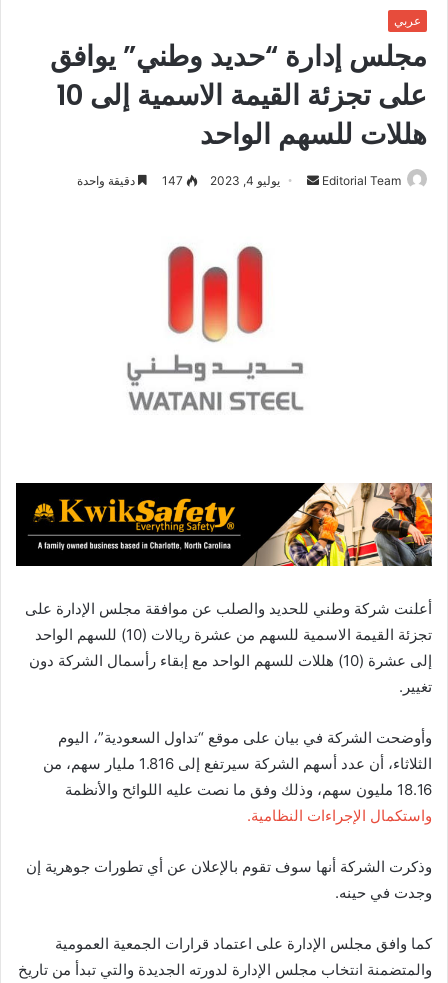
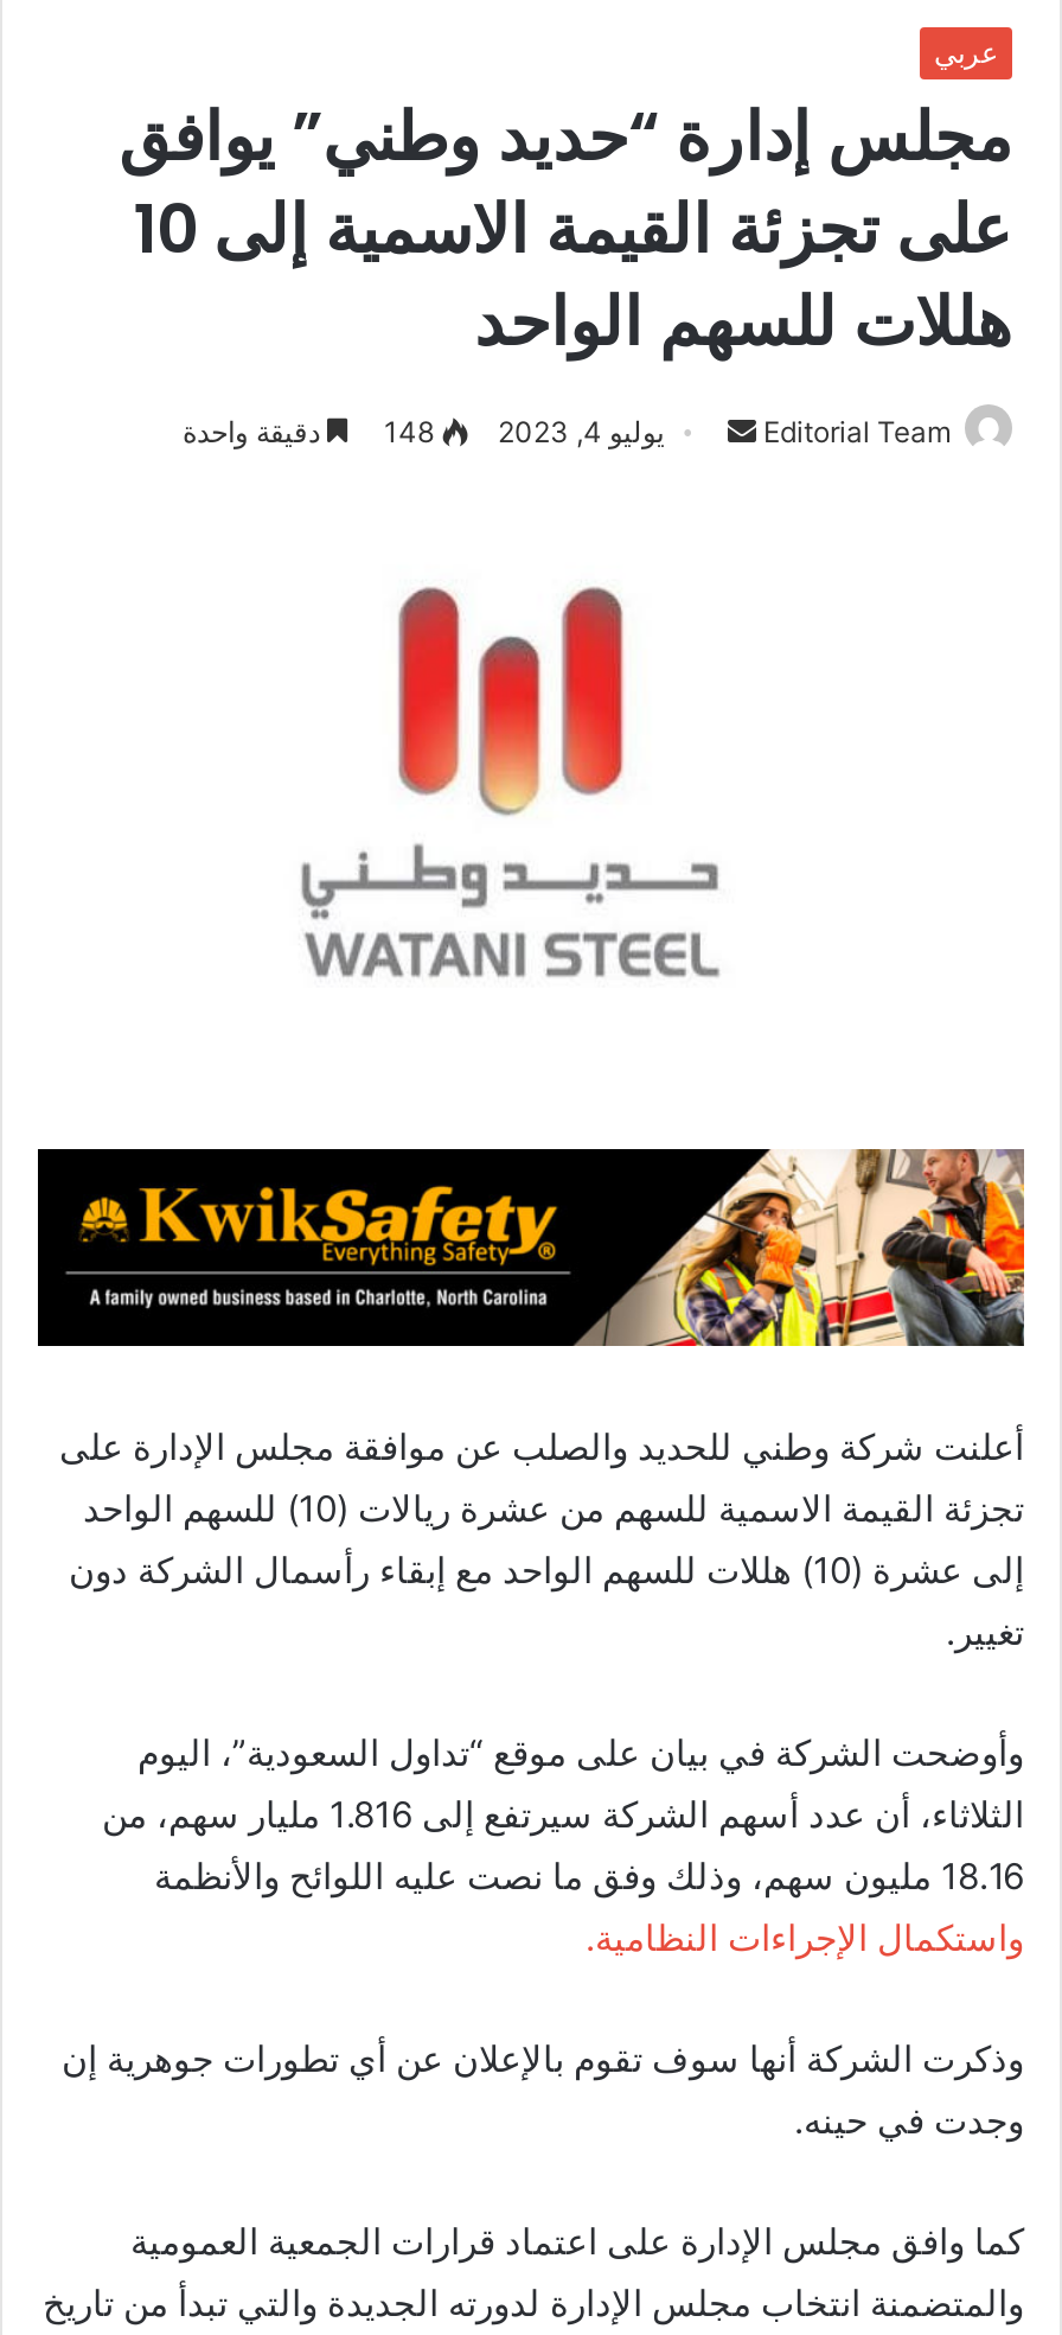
- 147 دقيقة واحدة
+ 148 دقيقة واحدة
